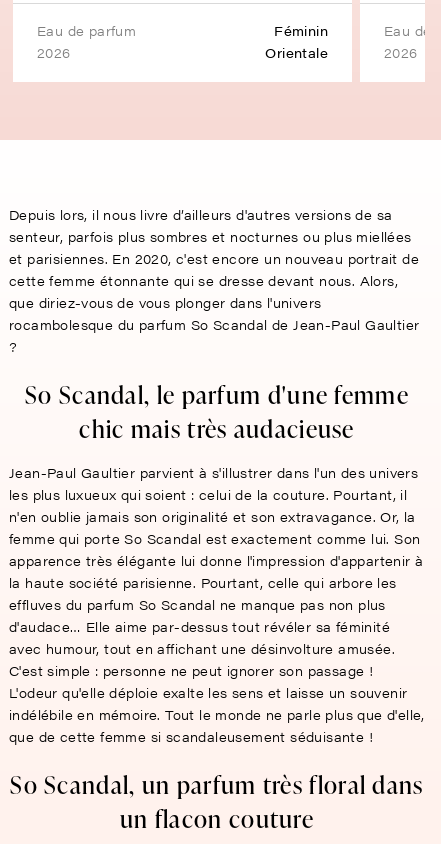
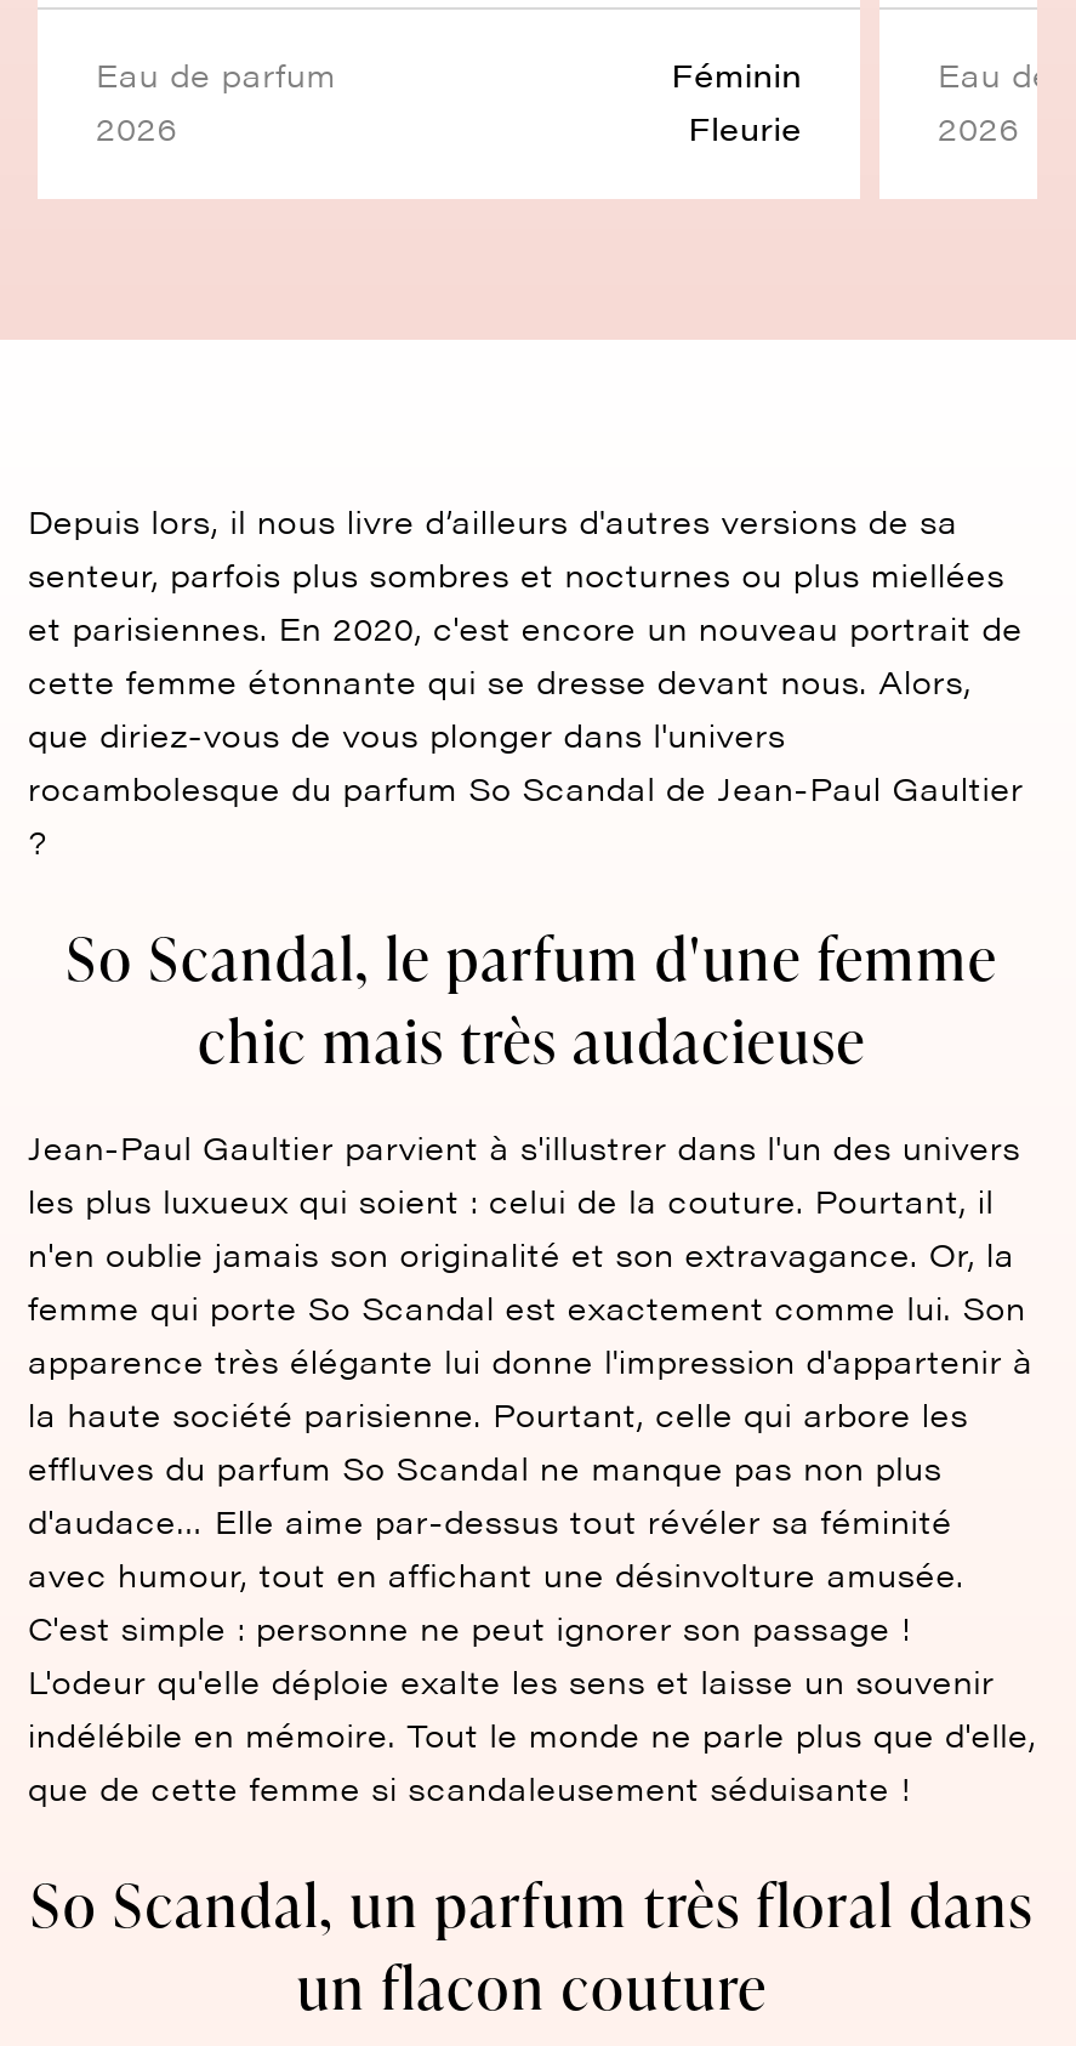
- Orientale
+ Fleurie
